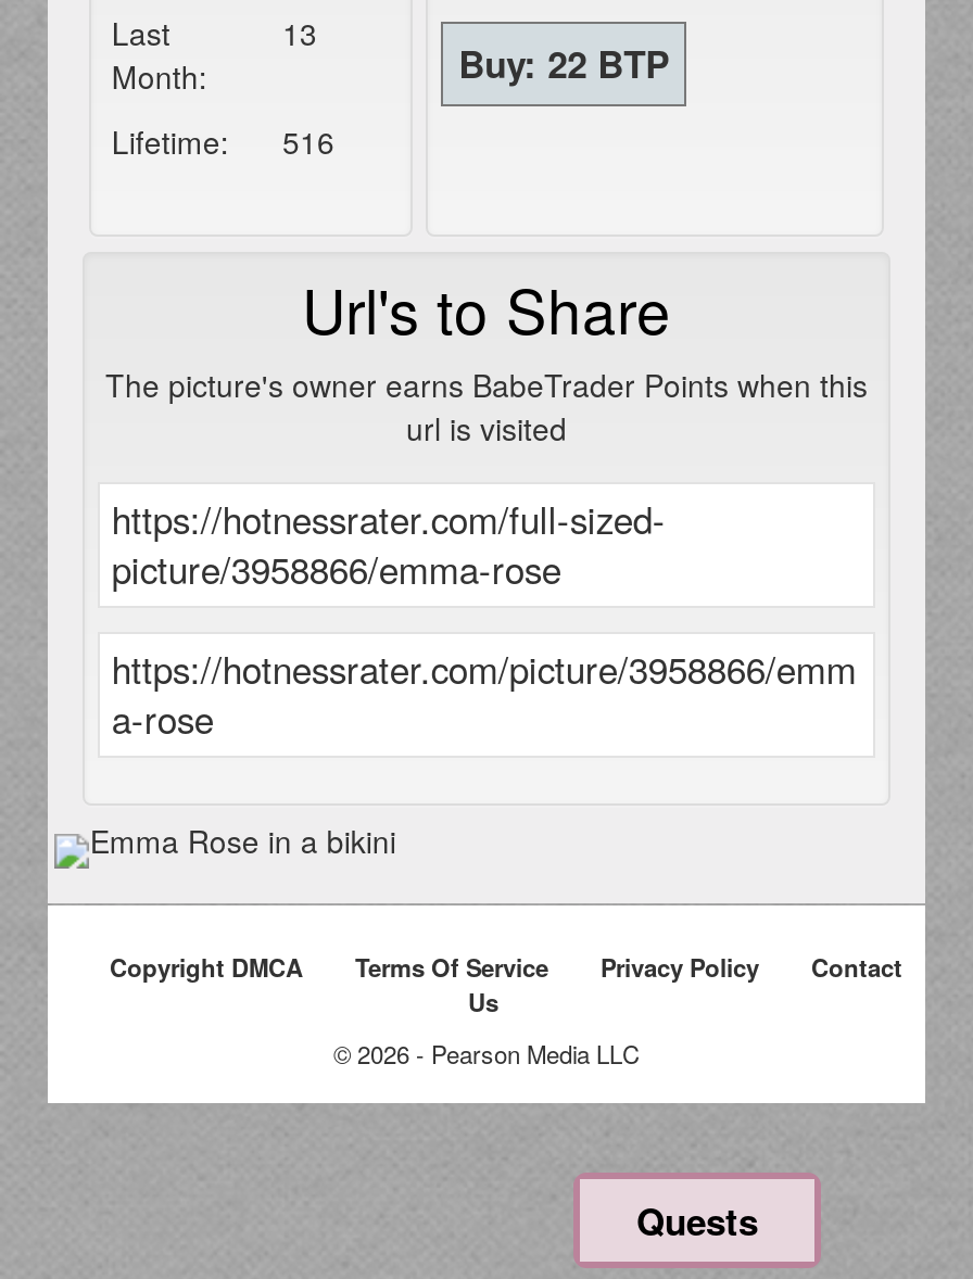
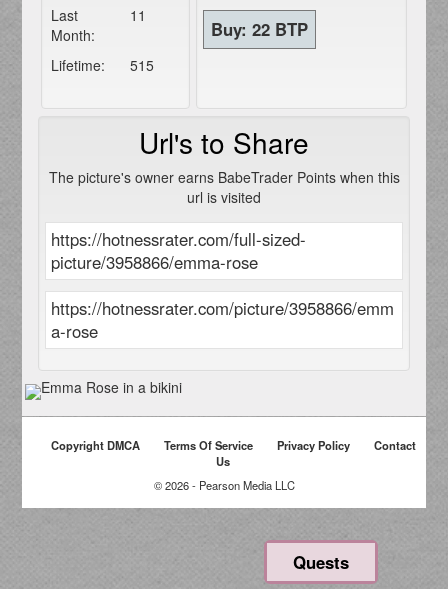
- 13
+ 11

- Lifetime: 516
+ Lifetime: 515
